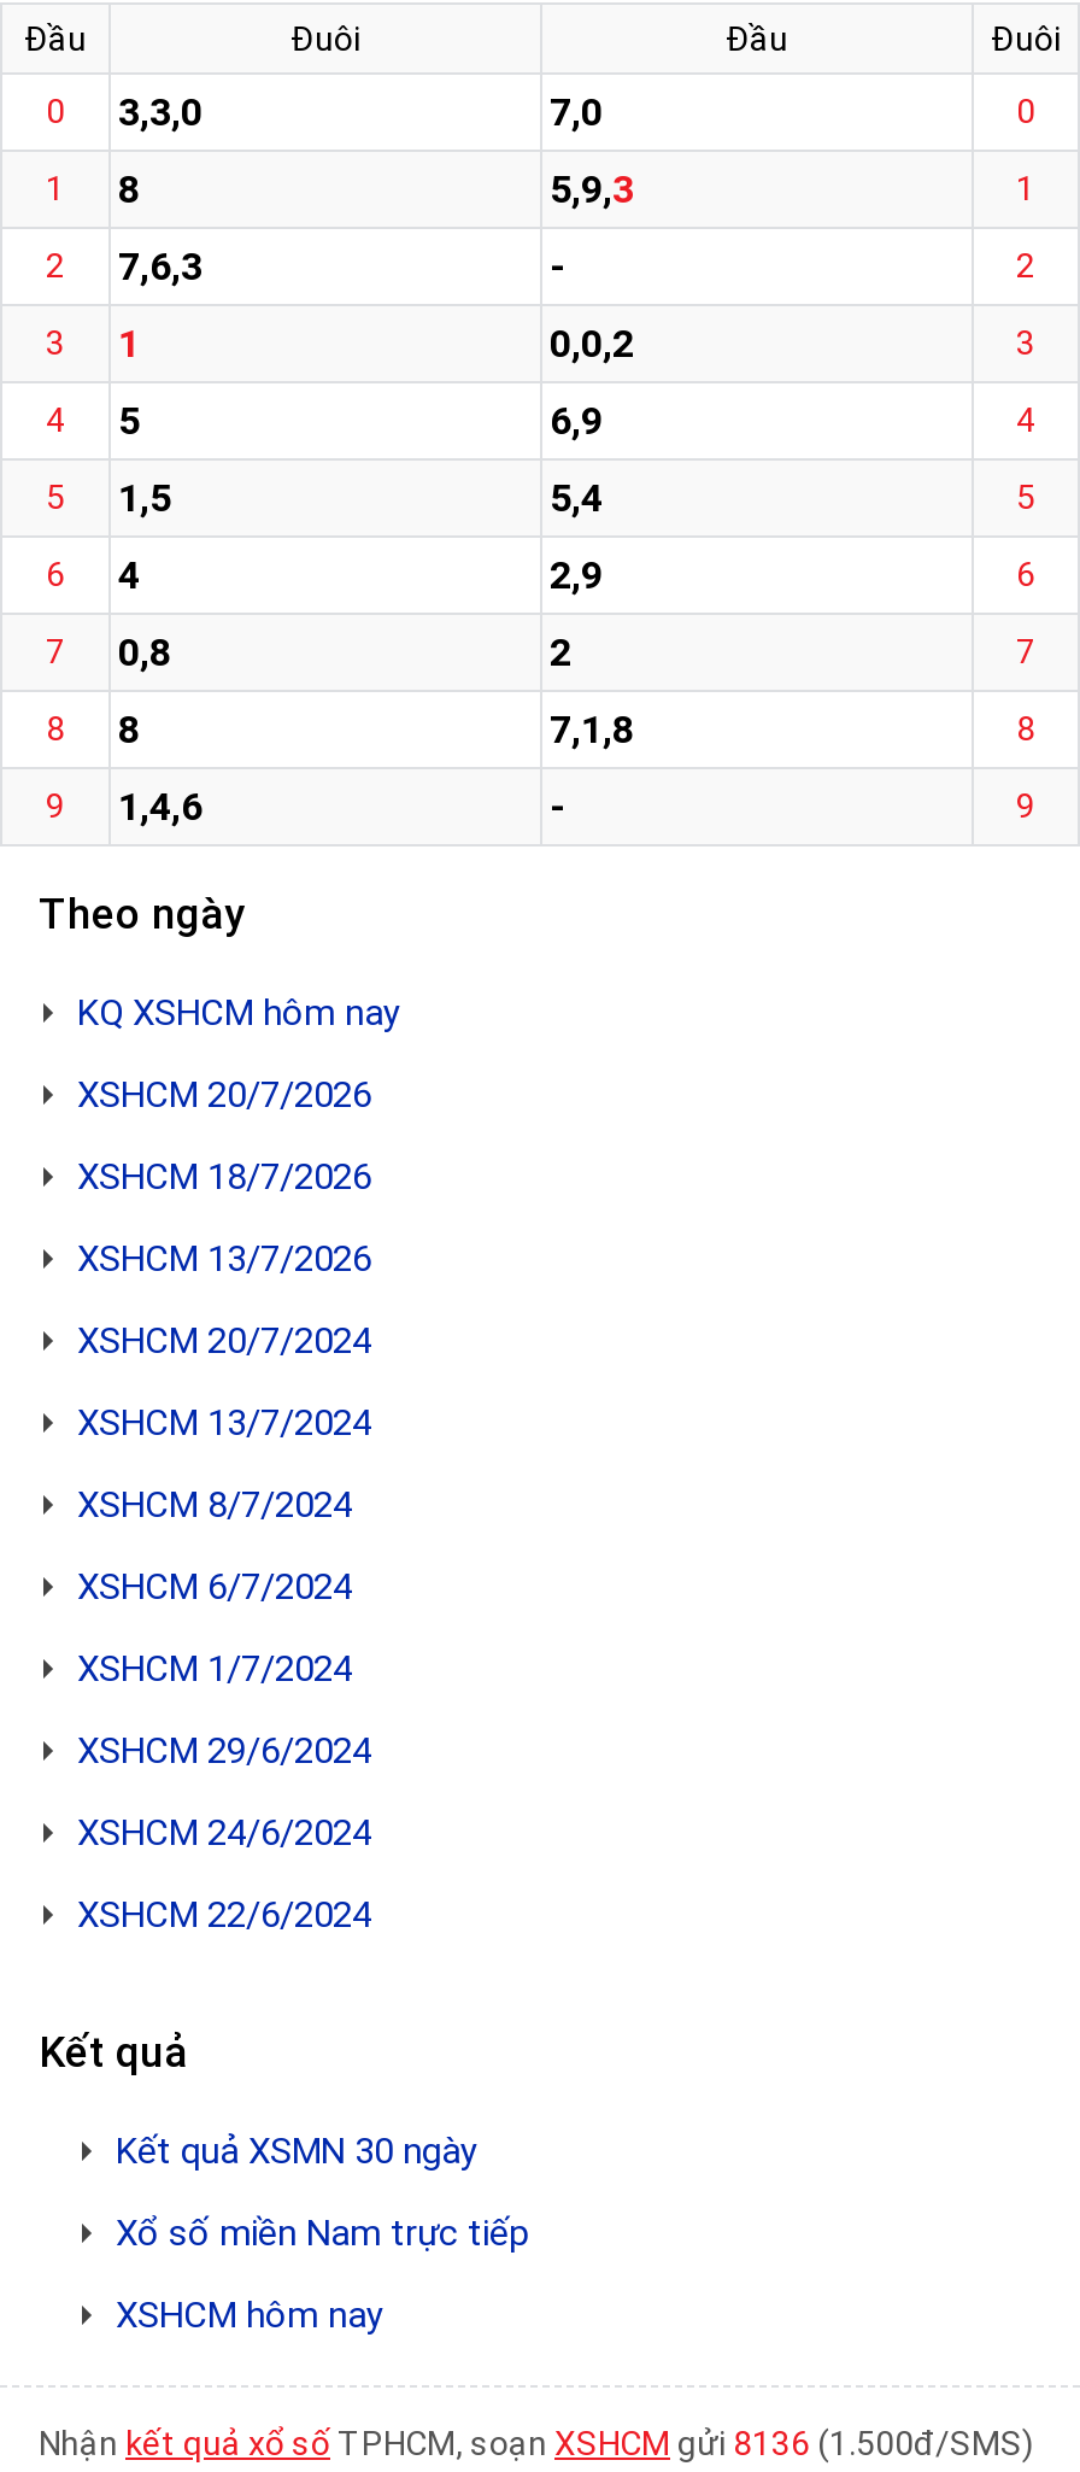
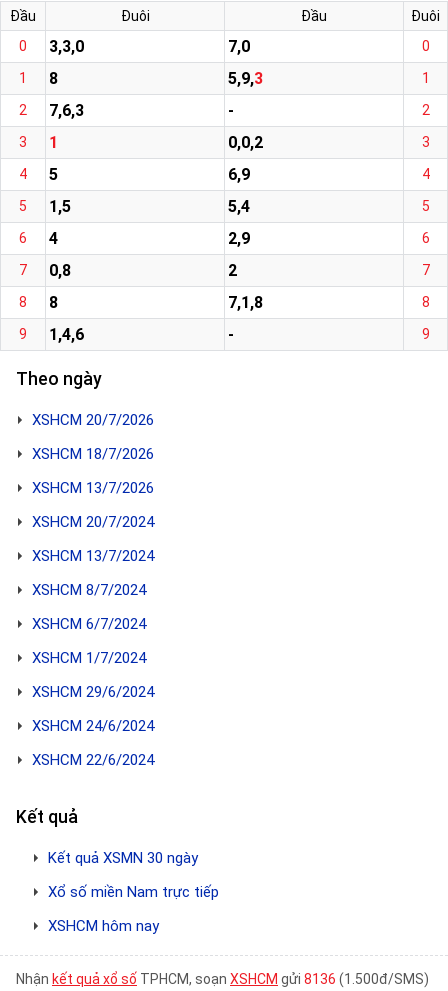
- KQ XSHCM hôm nay
